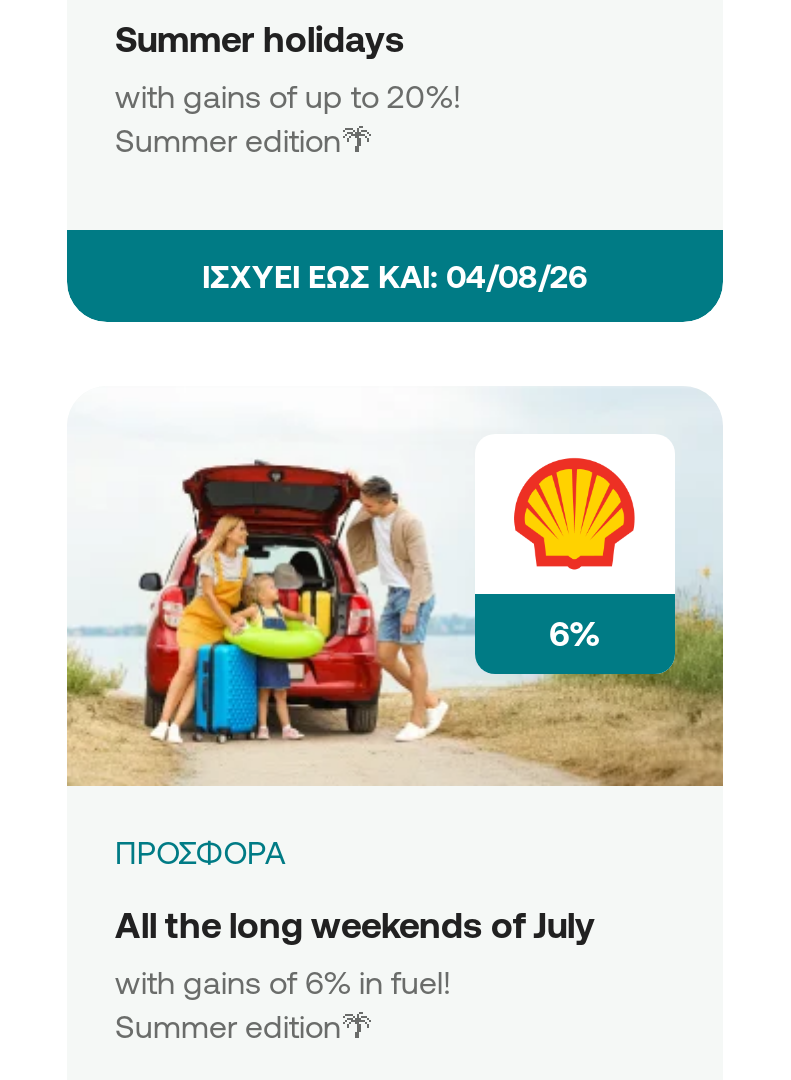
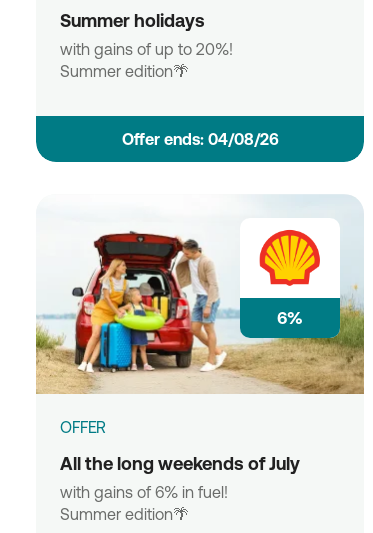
- ΙΣΧΥΕΙ ΕΩΣ ΚΑΙ: 04/08/26
+ Οffer ends: 04/08/26

- ΠΡΟΣΦΟΡΑ
+ OFFER
